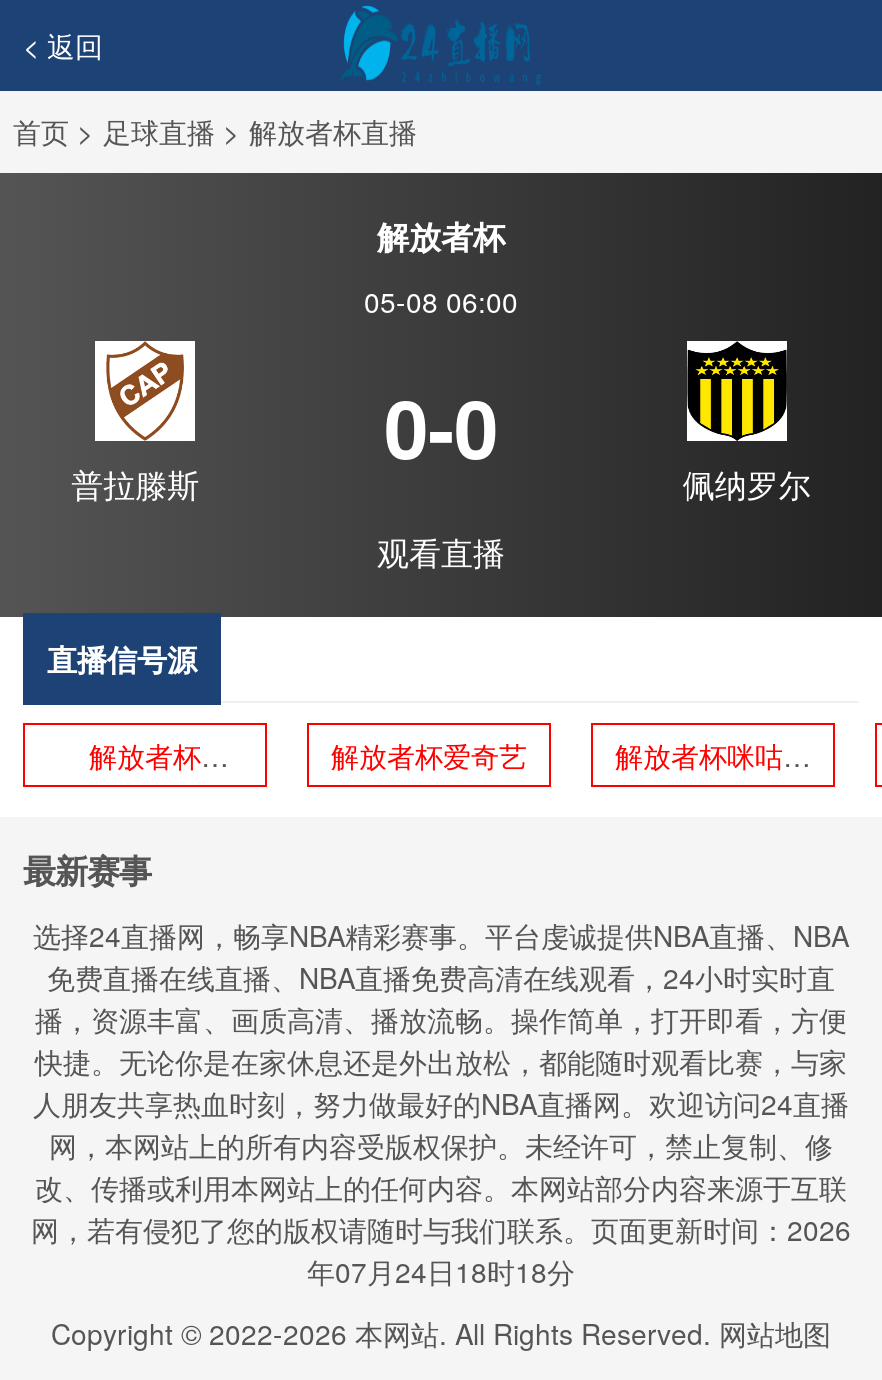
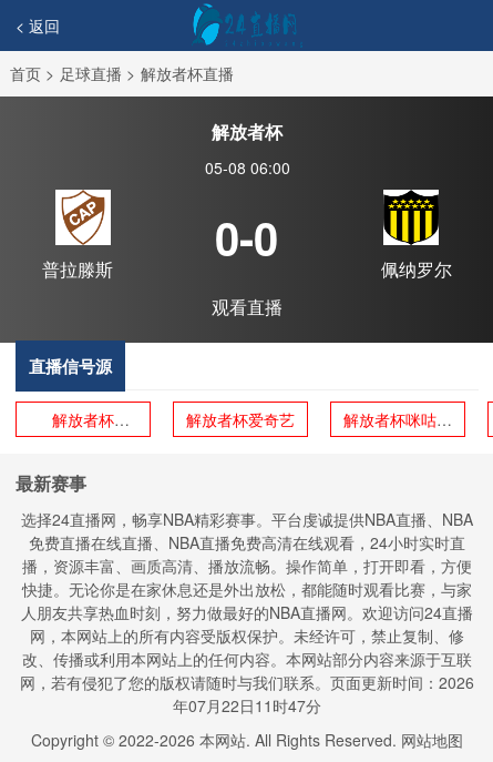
- 年07月24日18时18分
+ 年07月22日11时47分
